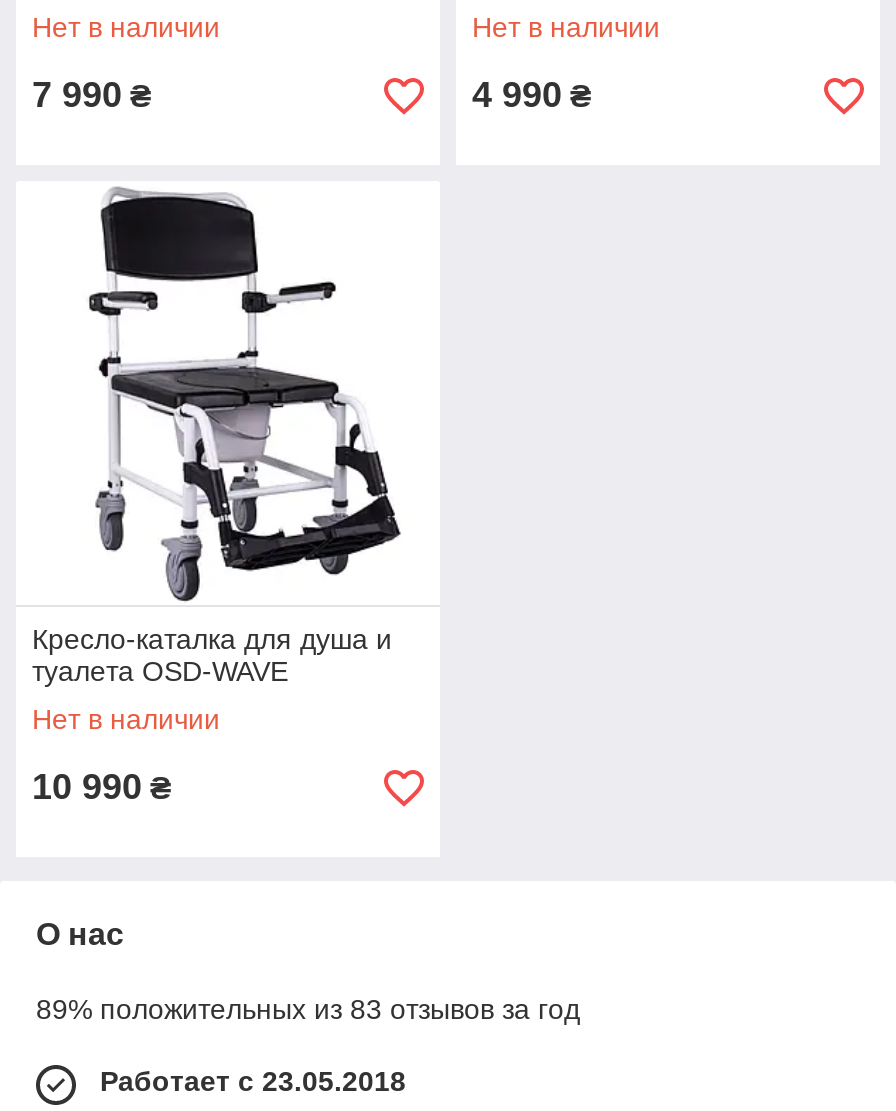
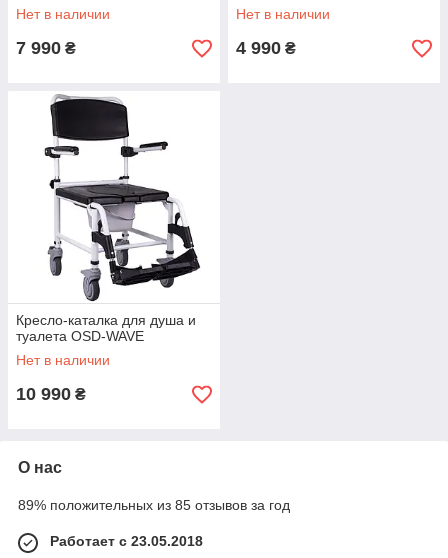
- 89% положительных из 83 отзывов за год
+ 89% положительных из 85 отзывов за год
